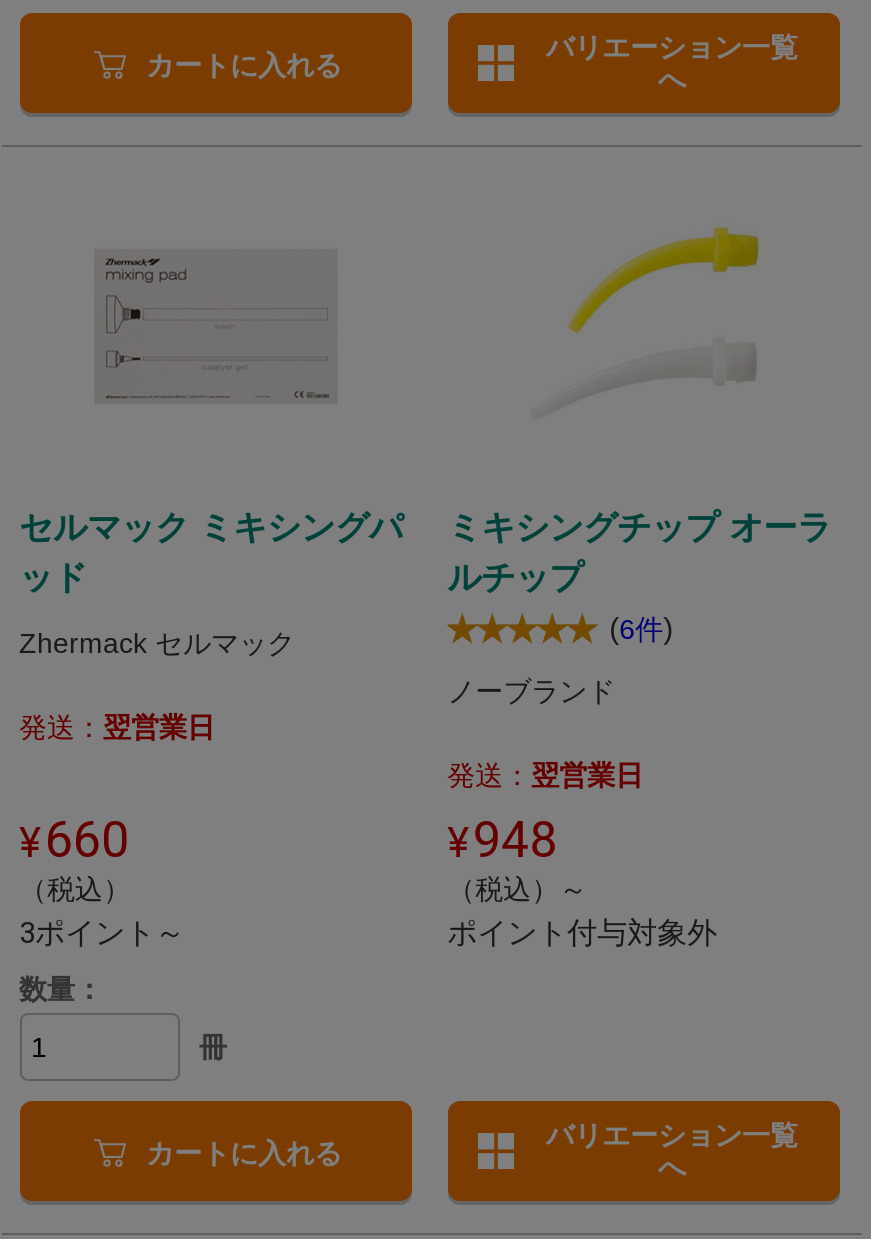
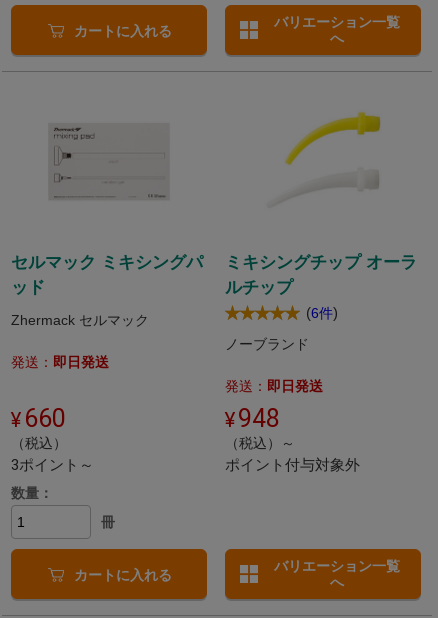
- 発送：翌営業日
+ 発送：即日発送

- 発送：翌営業日
+ 発送：即日発送
